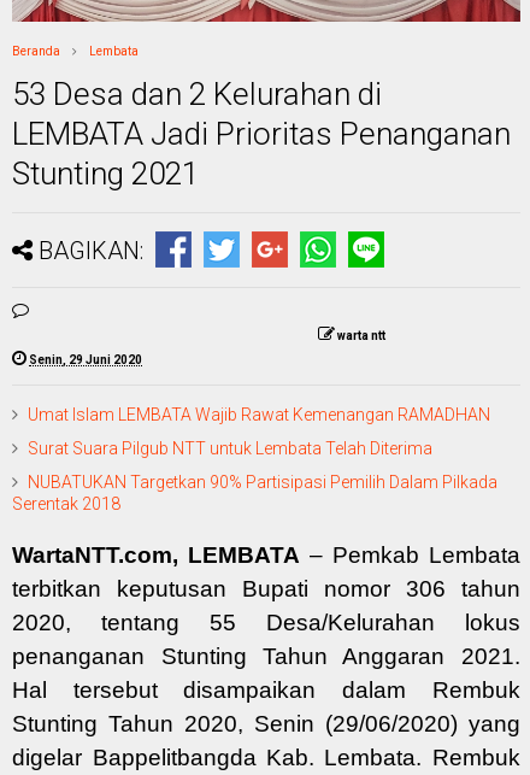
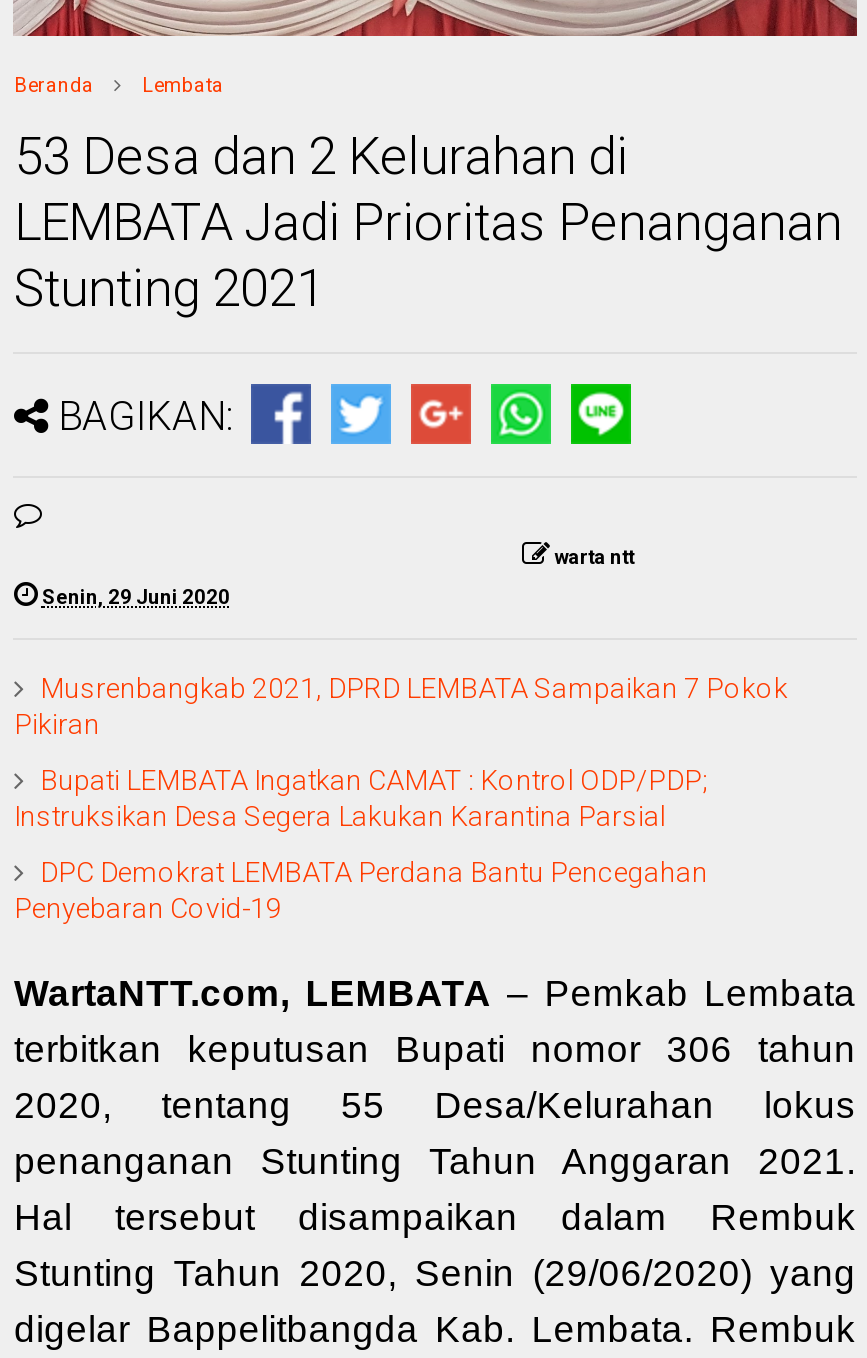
- Umat Islam LEMBATA Wajib Rawat Kemenangan RAMADHAN
+ Musrenbangkab 2021, DPRD LEMBATA Sampaikan 7 Pokok
+ Pikiran

- Surat Suara Pilgub NTT untuk Lembata Telah Diterima
+ Bupati LEMBATA Ingatkan CAMAT : Kontrol ODP/PDP;
+ Instruksikan Desa Segera Lakukan Karantina Parsial

- NUBATUKAN Targetkan 90% Partisipasi Pemilih Dalam Pilkada
- Serentak 2018
+ DPC Demokrat LEMBATA Perdana Bantu Pencegahan
+ Penyebaran Covid-19
